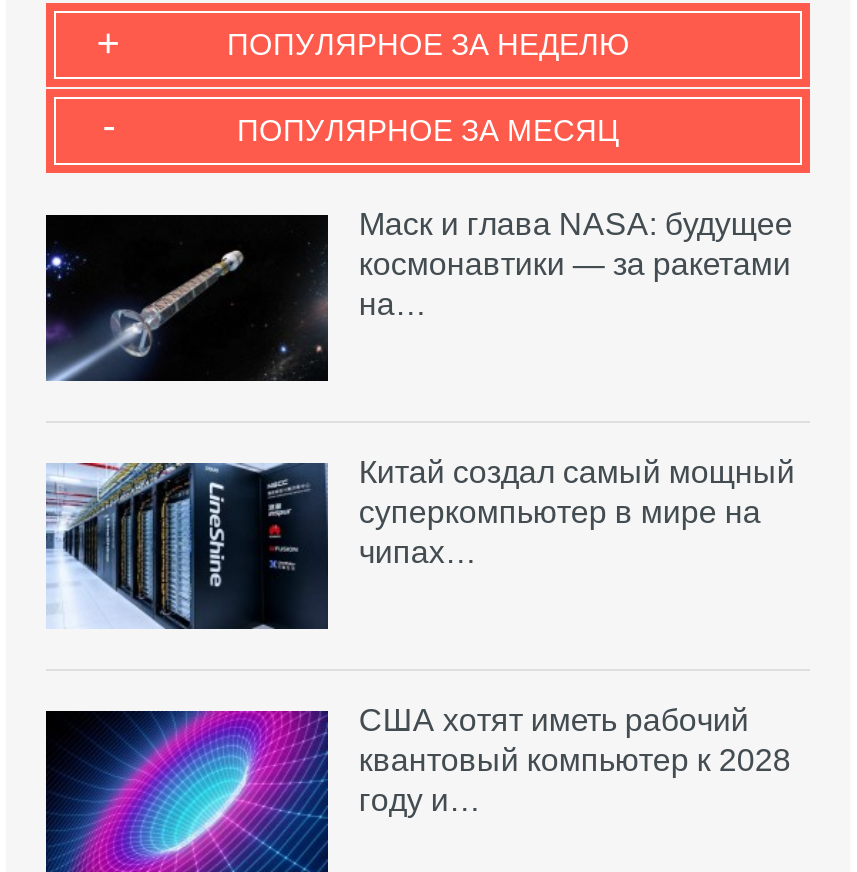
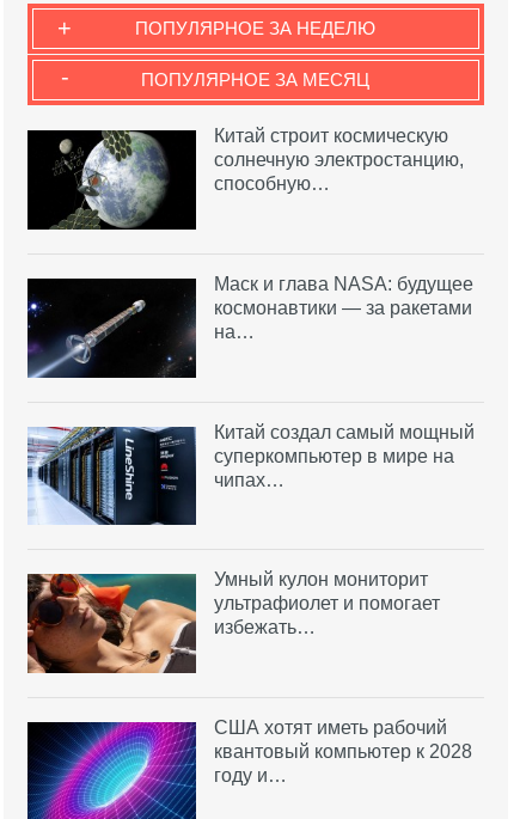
+ [image]
+ Китай строит космическую
+ солнечную электростанцию,
+ способную…

+ [image]
+ Умный кулон мониторит
+ ультрафиолет и помогает
+ избежать…
